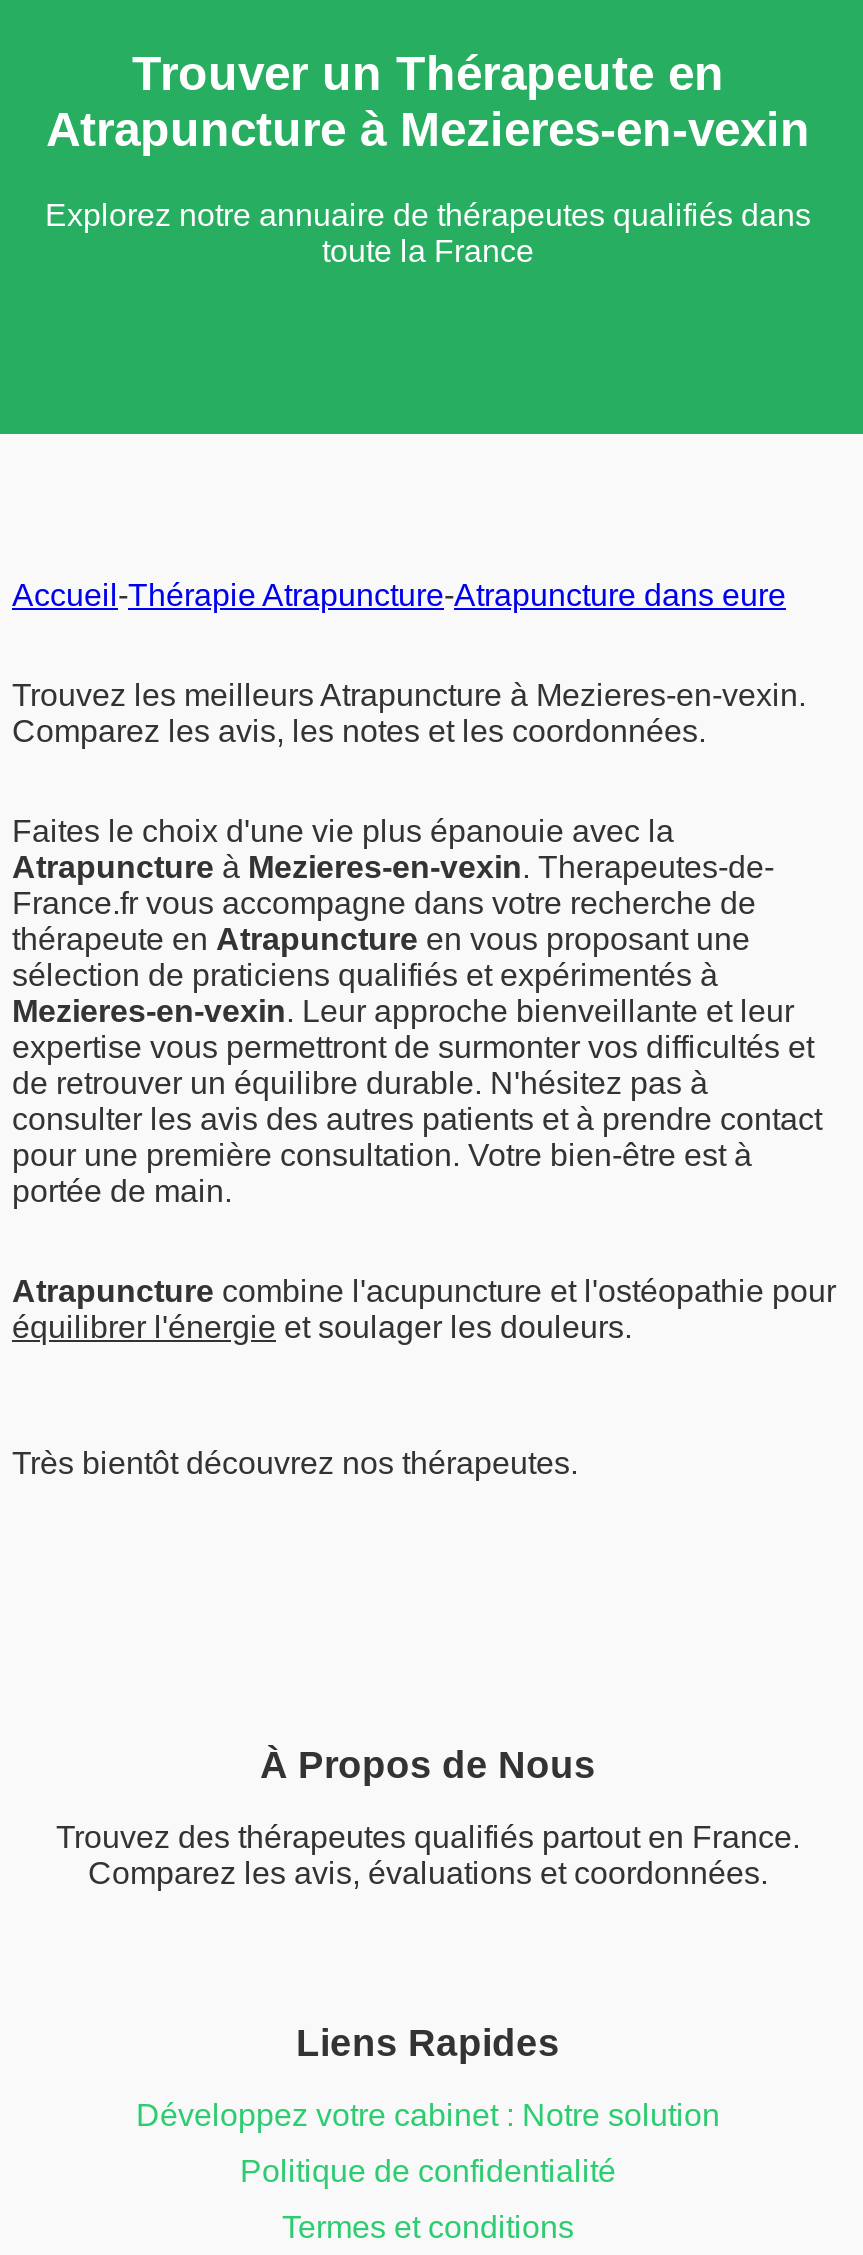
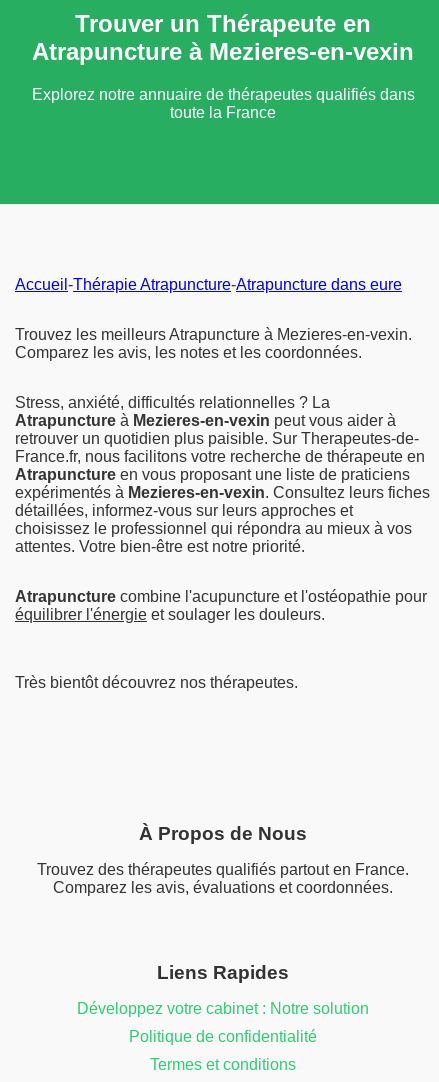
- Faites le choix d'une vie plus épanouie avec la
- Atrapuncture à Mezieres-en-vexin. Therapeutes-de-
- France.fr vous accompagne dans votre recherche de
- thérapeute en Atrapuncture en vous proposant une
- sélection de praticiens qualifiés et expérimentés à
- Mezieres-en-vexin. Leur approche bienveillante et leur
- expertise vous permettront de surmonter vos difficultés et
- de retrouver un équilibre durable. N'hésitez pas à
- consulter les avis des autres patients et à prendre contact
- pour une première consultation. Votre bien-être est à
- portée de main.
+ Stress, anxiété, difficultés relationnelles ? La
+ Atrapuncture à Mezieres-en-vexin peut vous aider à
+ retrouver un quotidien plus paisible. Sur Therapeutes-de-
+ France.fr, nous facilitons votre recherche de thérapeute en
+ Atrapuncture en vous proposant une liste de praticiens
+ expérimentés à Mezieres-en-vexin. Consultez leurs fiches
+ détaillées, informez-vous sur leurs approches et
+ choisissez le professionnel qui répondra au mieux à vos
+ attentes. Votre bien-être est notre priorité.
